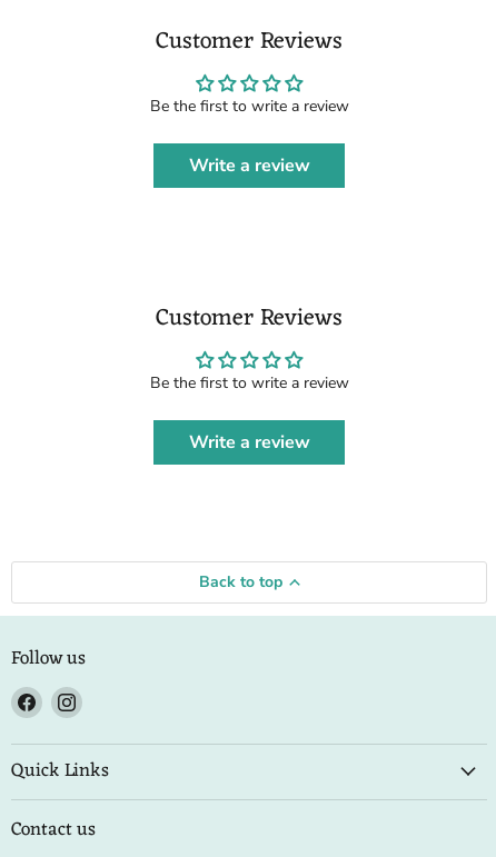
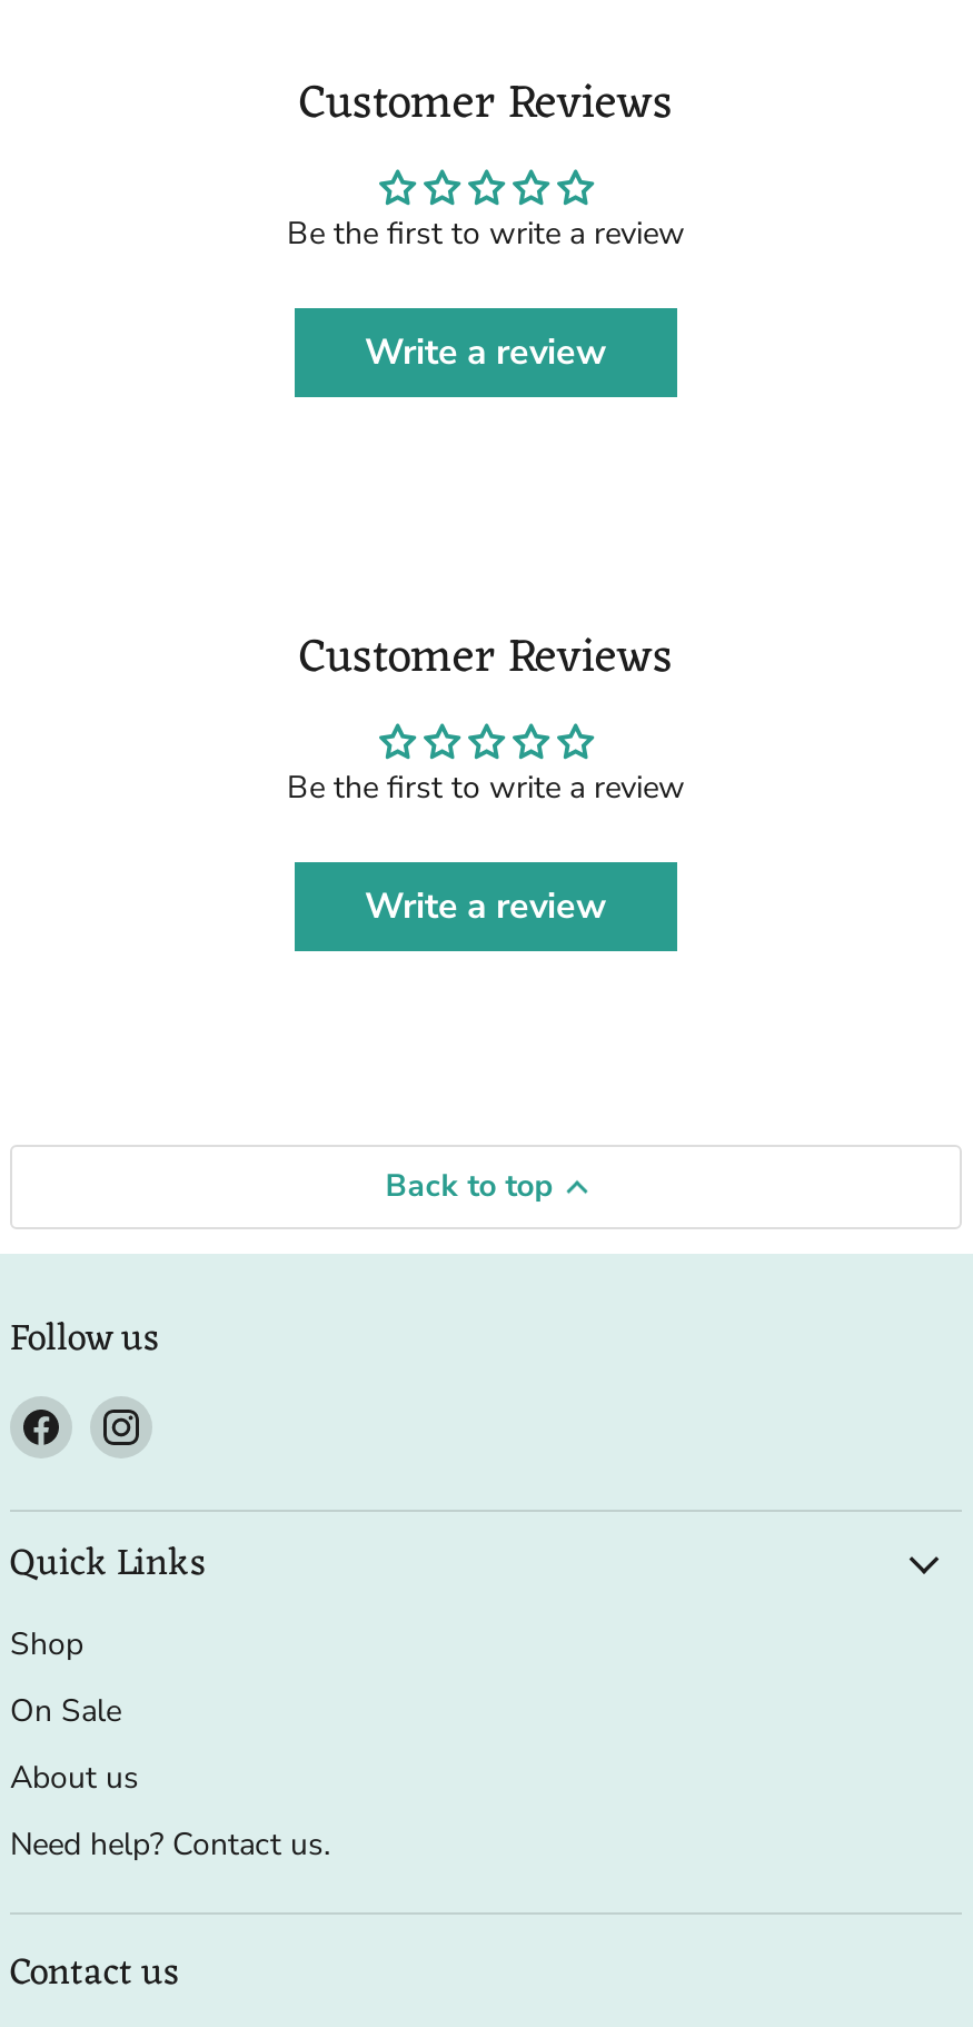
+ Shop
+ On Sale
+ About us
+ Need help? Contact us.
